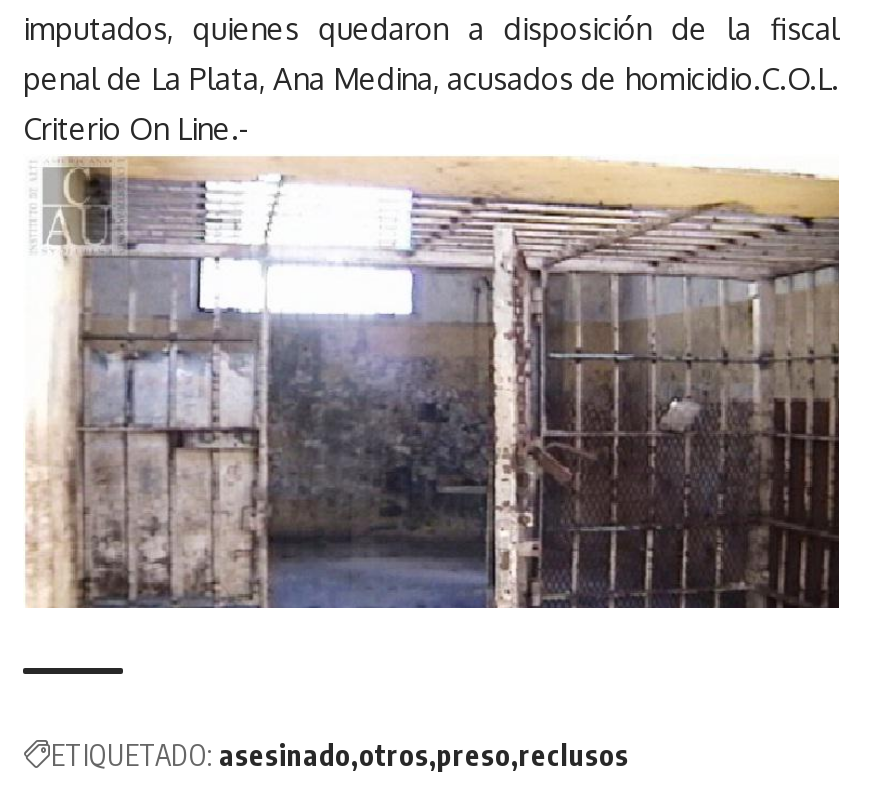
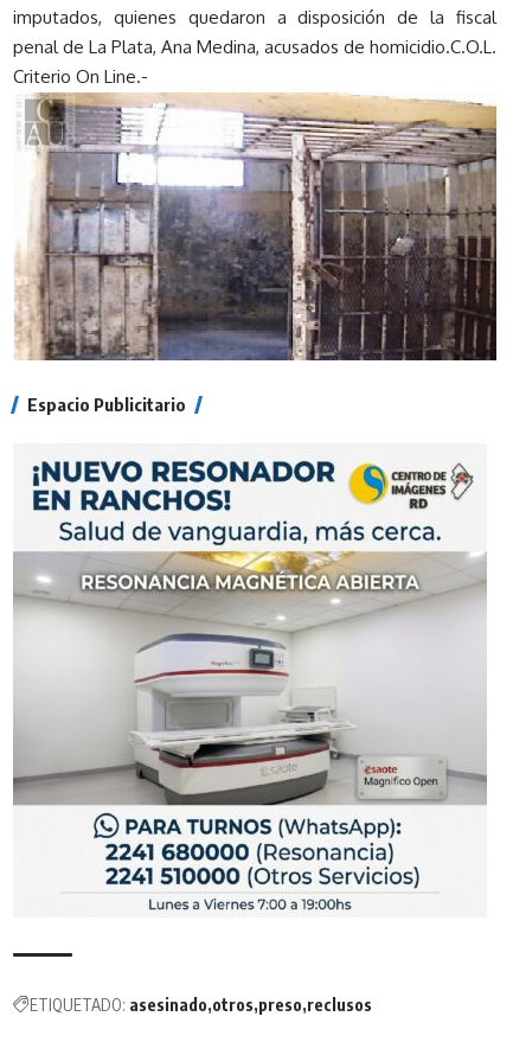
+ [image]

+ Espacio Publicitario
